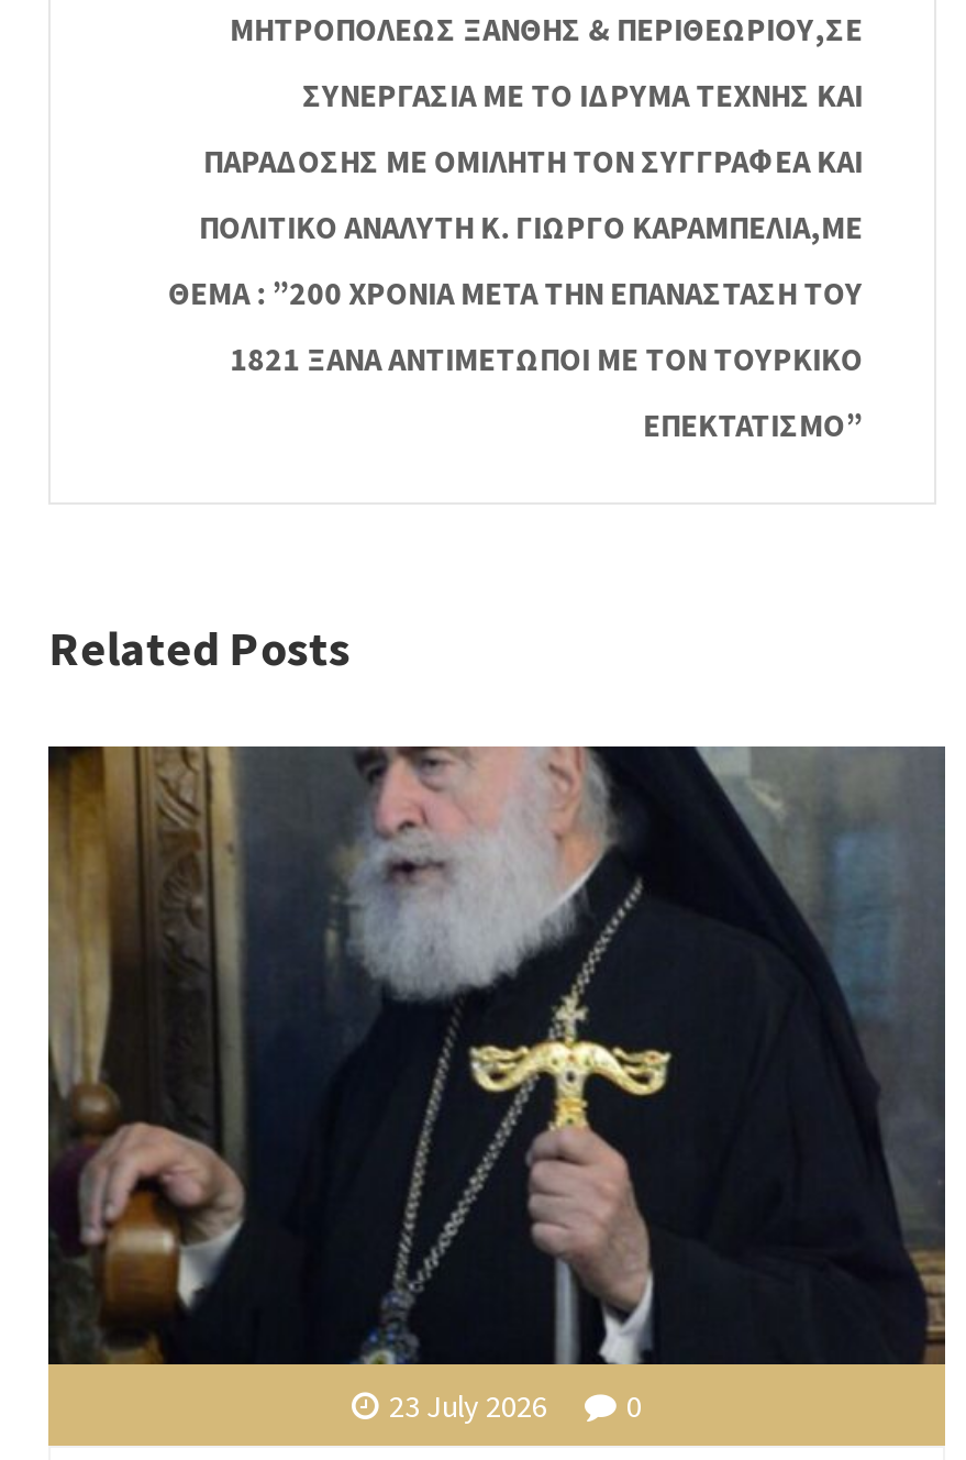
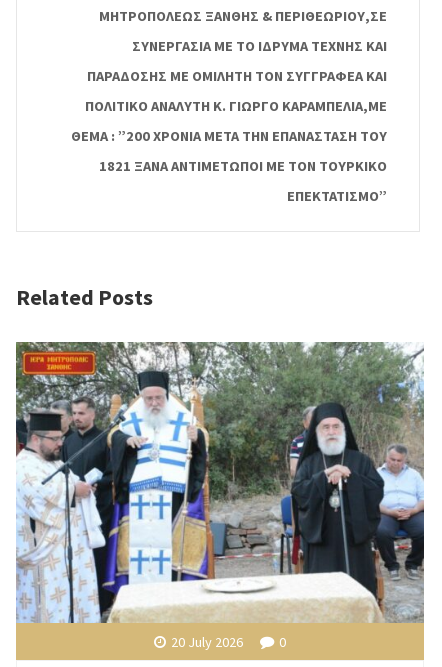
- [image]
- 23 July 2026 0
+ [image]
+ 20 July 2026 0
